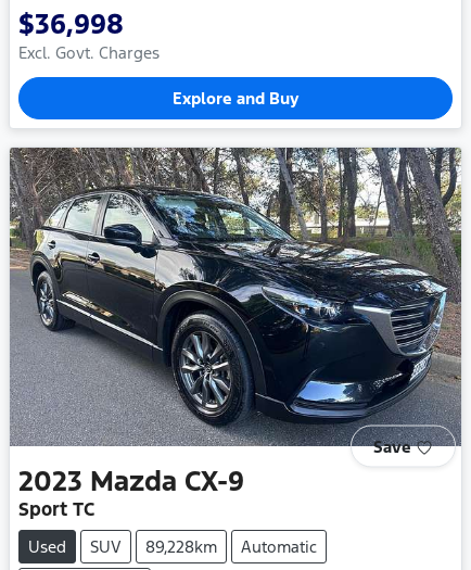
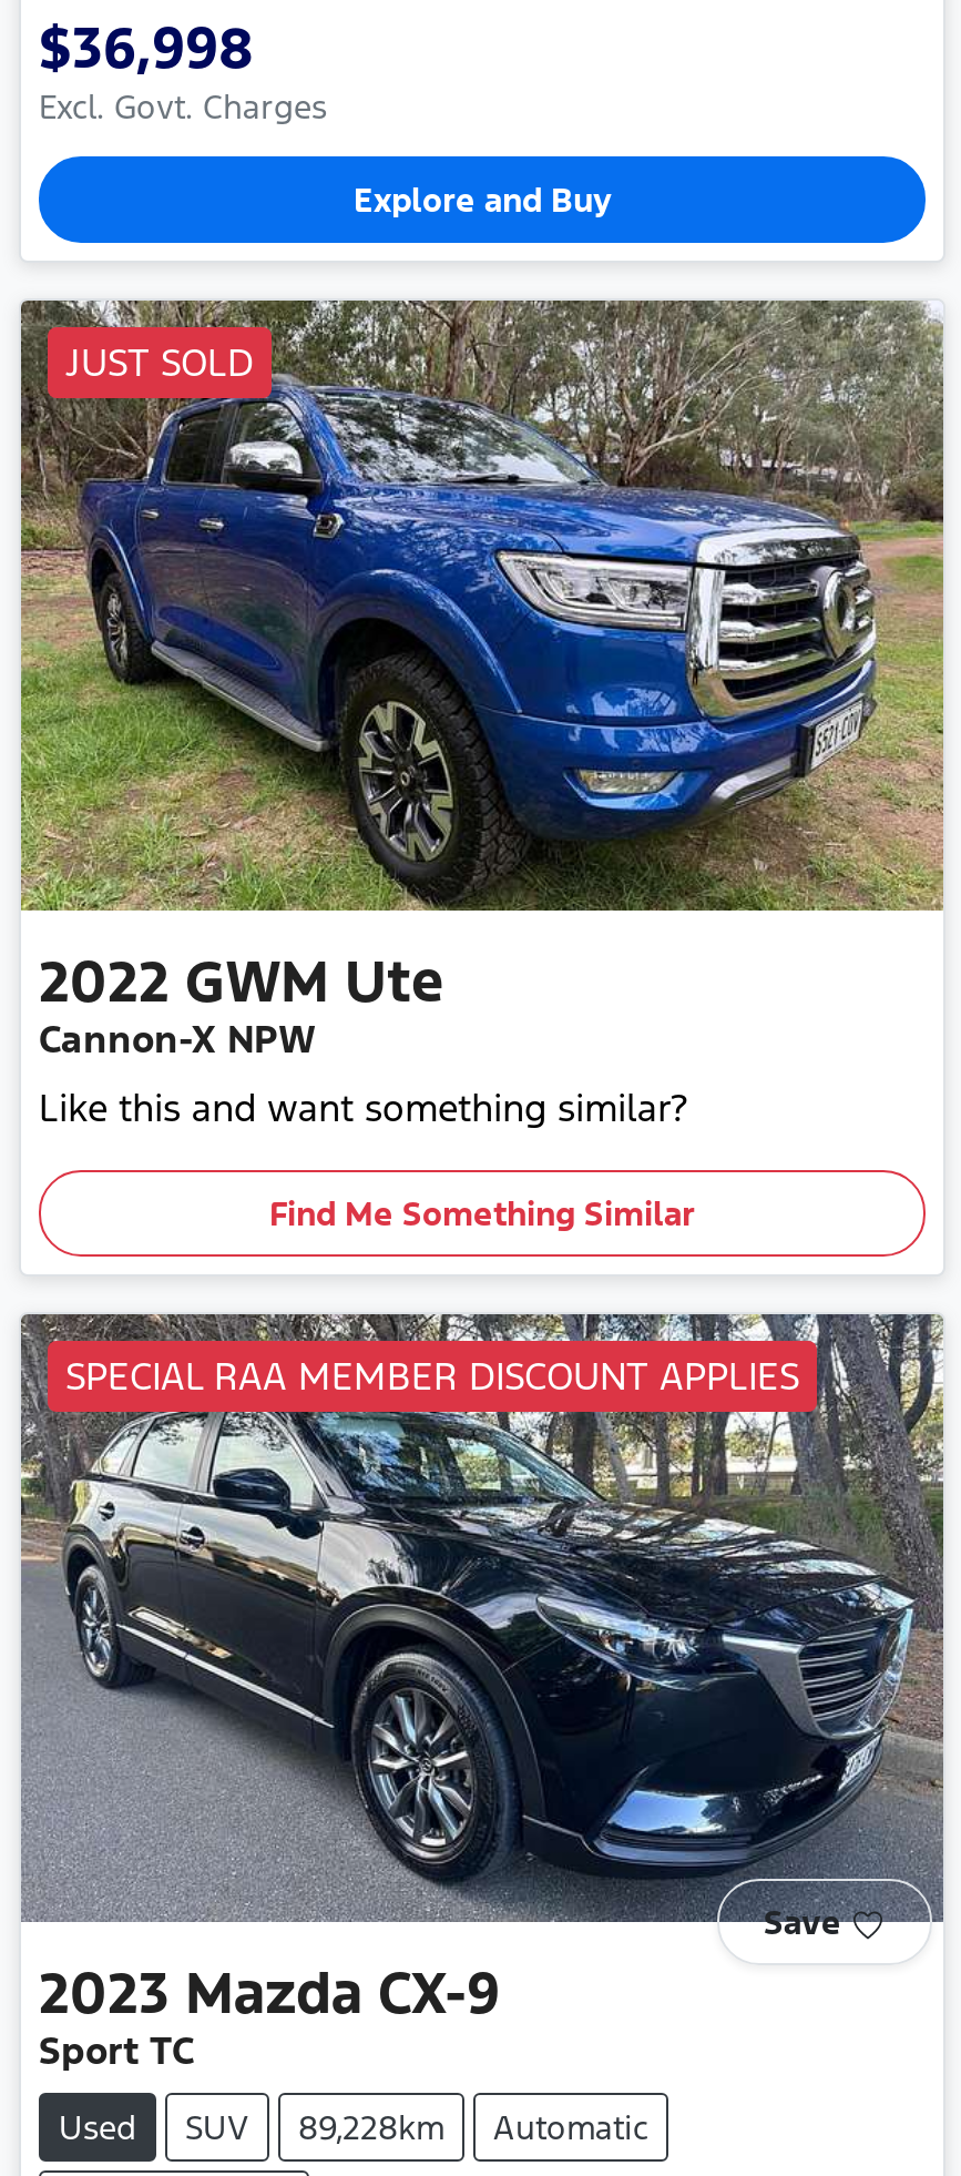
+ [image]
+ JUST SOLD

+ 2022 GWM Ute
+ Cannon-X NPW
+ Like this and want something similar?
+ Find Me Something Similar
+ SPECIAL RAA MEMBER DISCOUNT APPLIES
